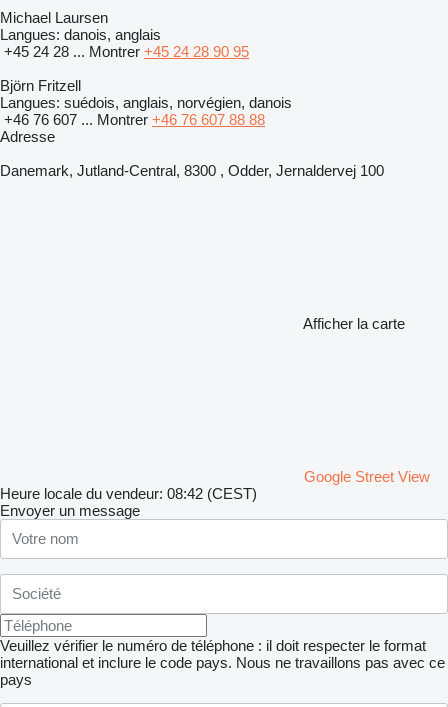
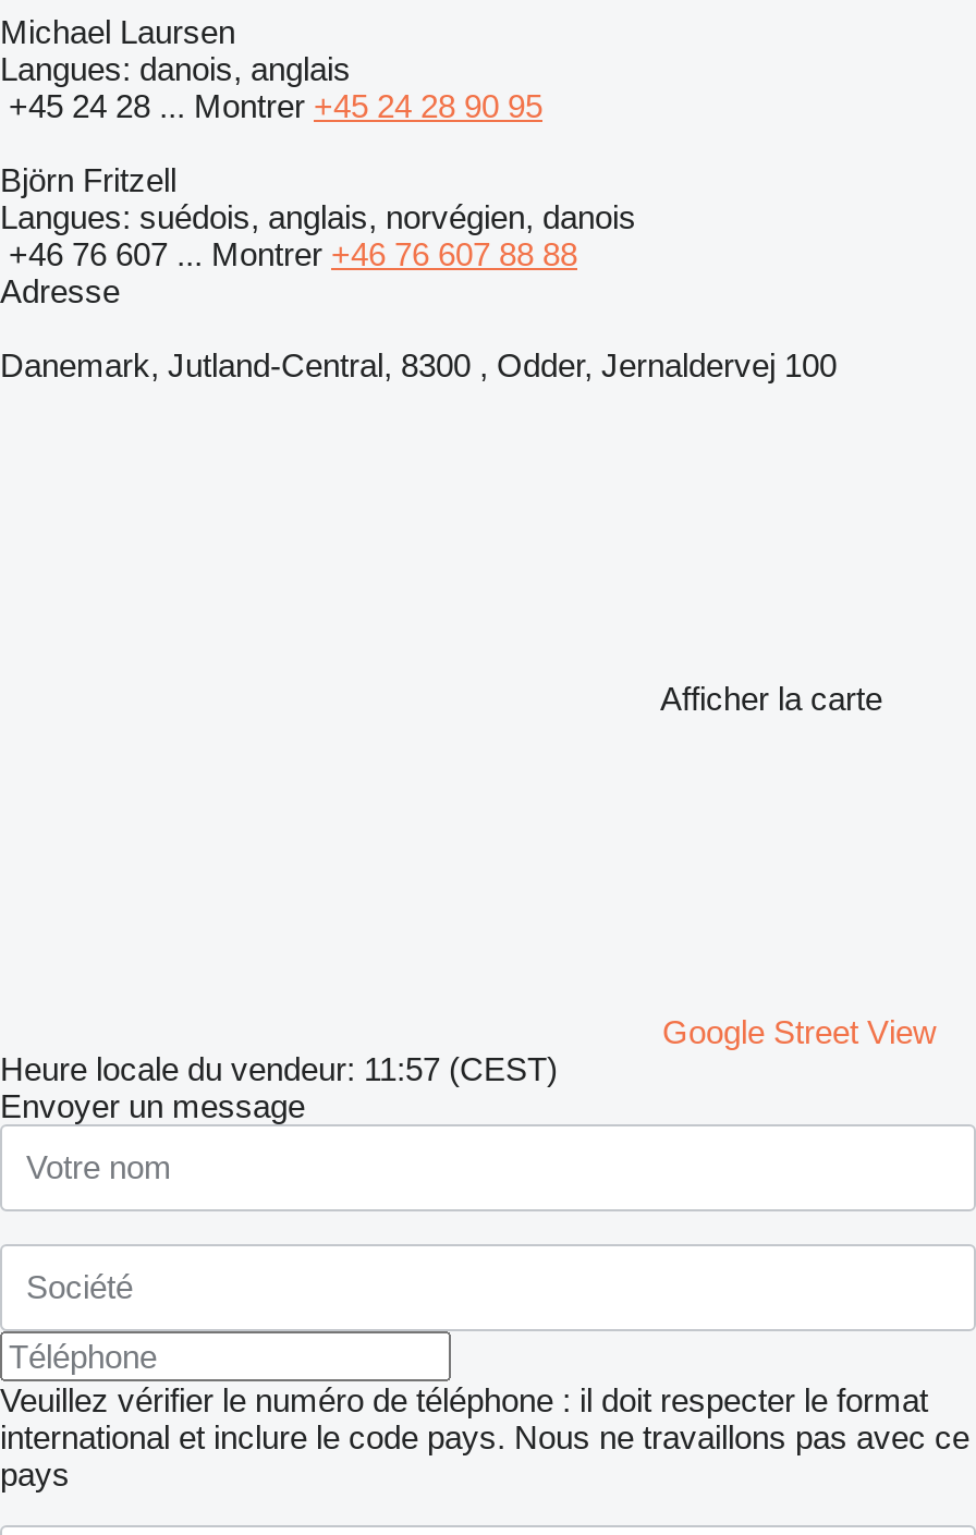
- Heure locale du vendeur: 08:42 (CEST)
+ Heure locale du vendeur: 11:57 (CEST)
